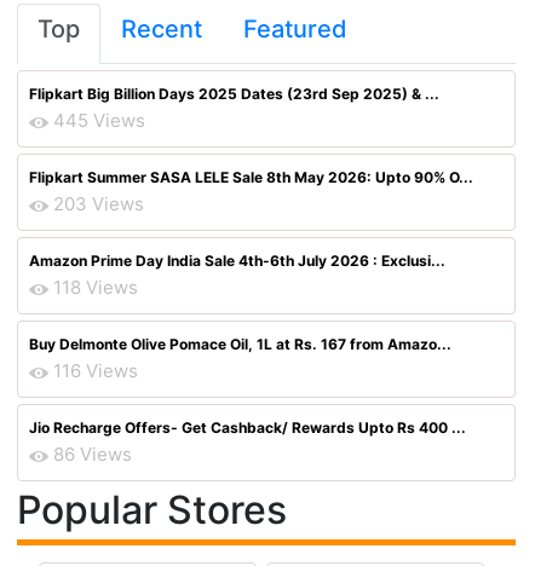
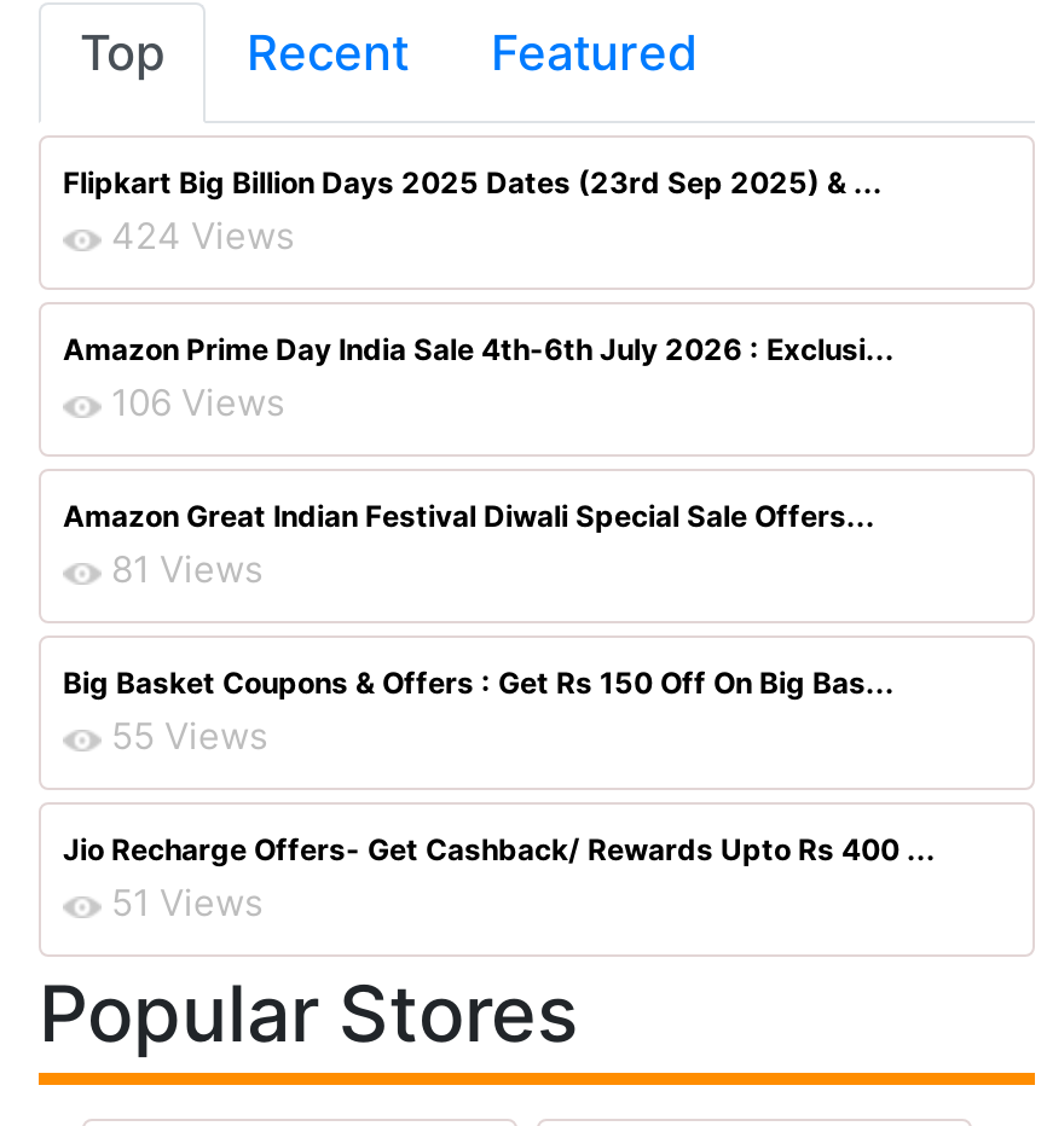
- 445 Views
- Flipkart Summer SASA LELE Sale 8th May 2026: Upto 90% O...
- 203 Views
+ 424 Views

moved up: Amazon Prime Day India Sale 4th-6th July 2026 : Exclusi...

- 118 Views
- Buy Delmonte Olive Pomace Oil, 1L at Rs. 167 from Amazo...
- 116 Views
+ 106 Views
+ Amazon Great Indian Festival Diwali Special Sale Offers...
+ 81 Views
+ Big Basket Coupons & Offers : Get Rs 150 Off On Big Bas...
+ 55 Views

- 86 Views
+ 51 Views
